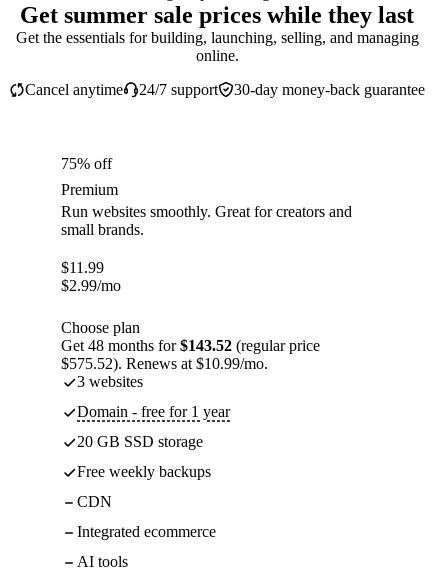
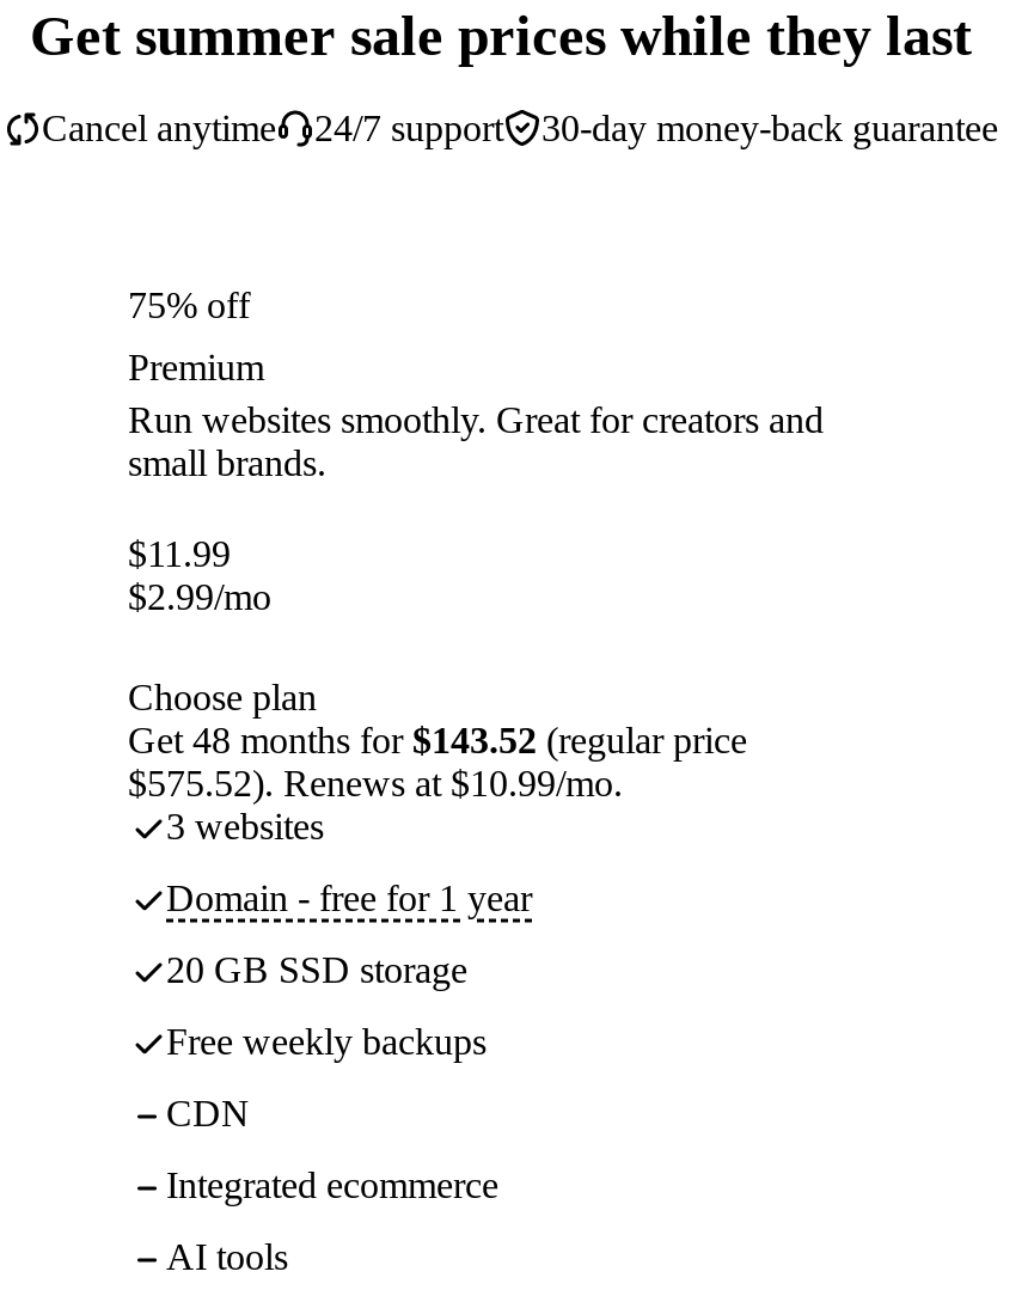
- Get the essentials for building, launching, selling, and managing
- online.
